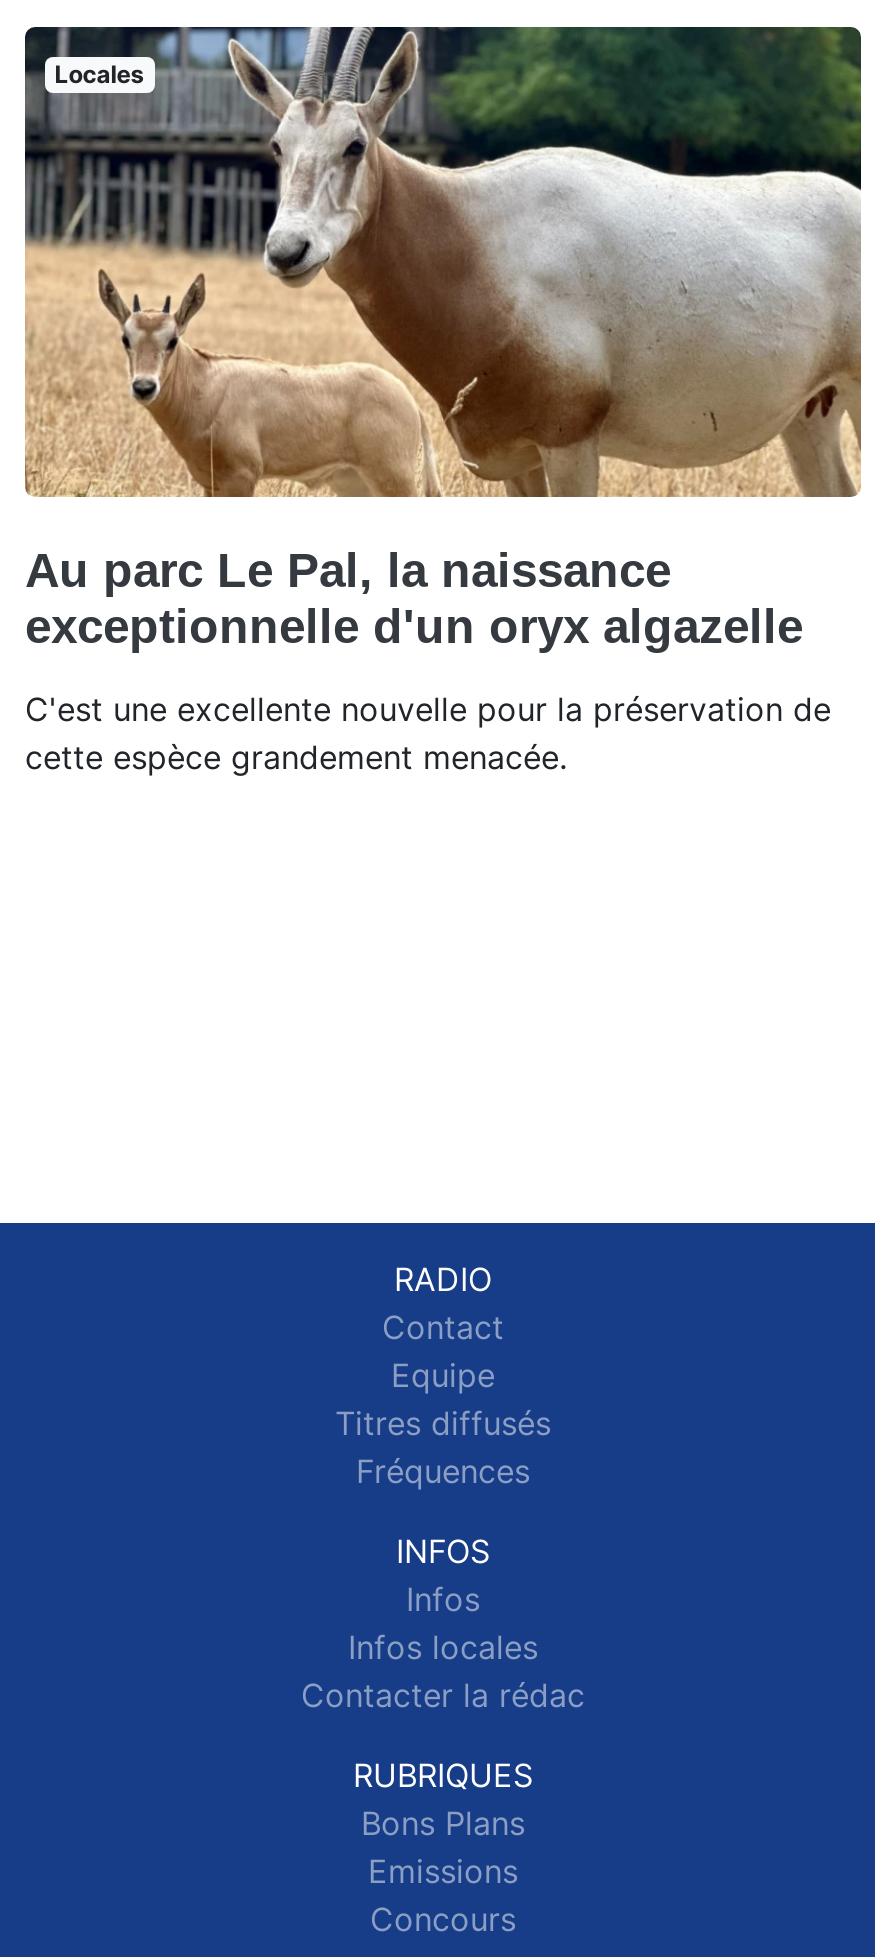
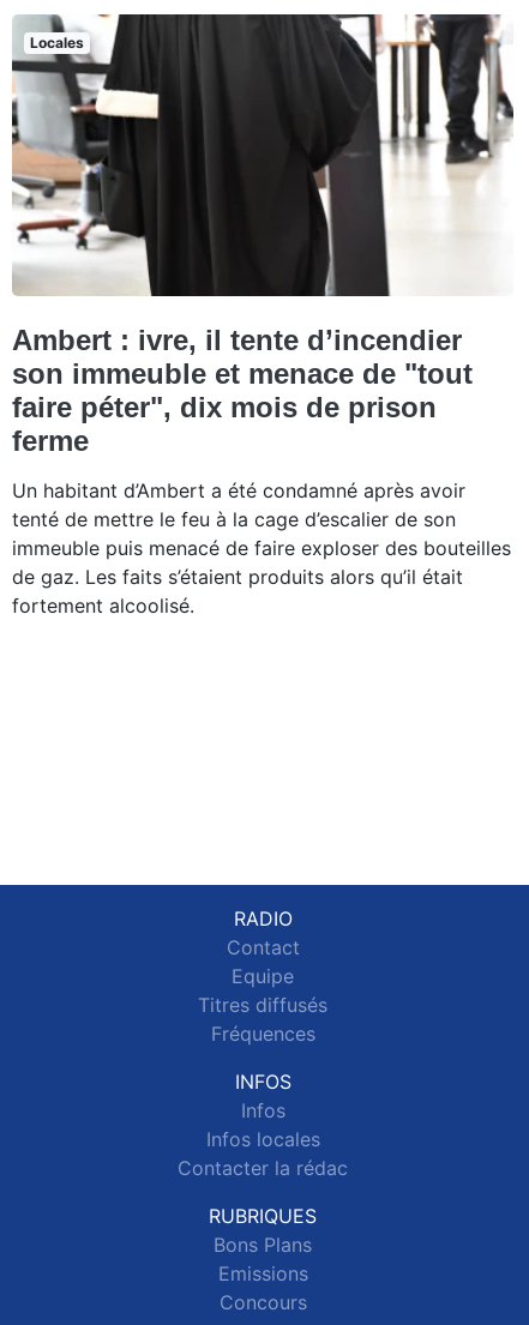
- [image]
- Au parc Le Pal, la naissance
- exceptionnelle d'un oryx algazelle
+ [image]
+ Ambert : ivre, il tente d’incendier
+ son immeuble et menace de "tout
+ faire péter", dix mois de prison
+ ferme

- C'est une excellente nouvelle pour la préservation de
- cette espèce grandement menacée.
+ Un habitant d’Ambert a été condamné après avoir
+ tenté de mettre le feu à la cage d’escalier de son
+ immeuble puis menacé de faire exploser des bouteilles
+ de gaz. Les faits s’étaient produits alors qu’il était
+ fortement alcoolisé.
